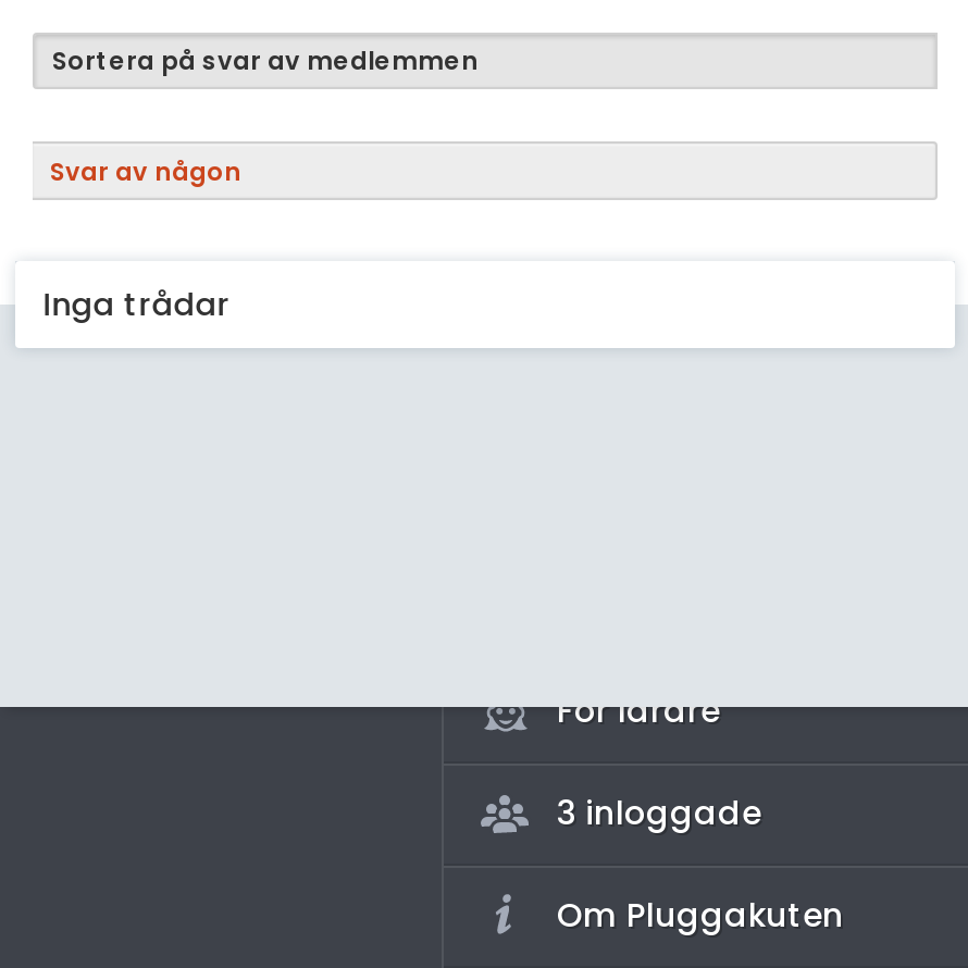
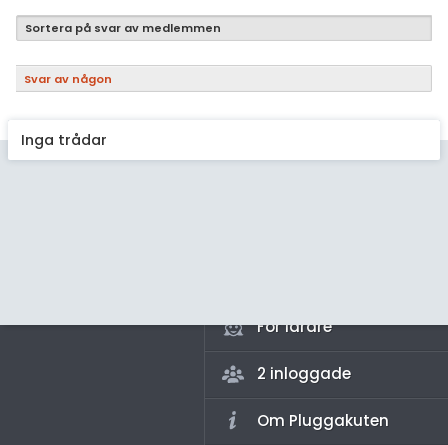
- 3 inloggade
+ 2 inloggade
